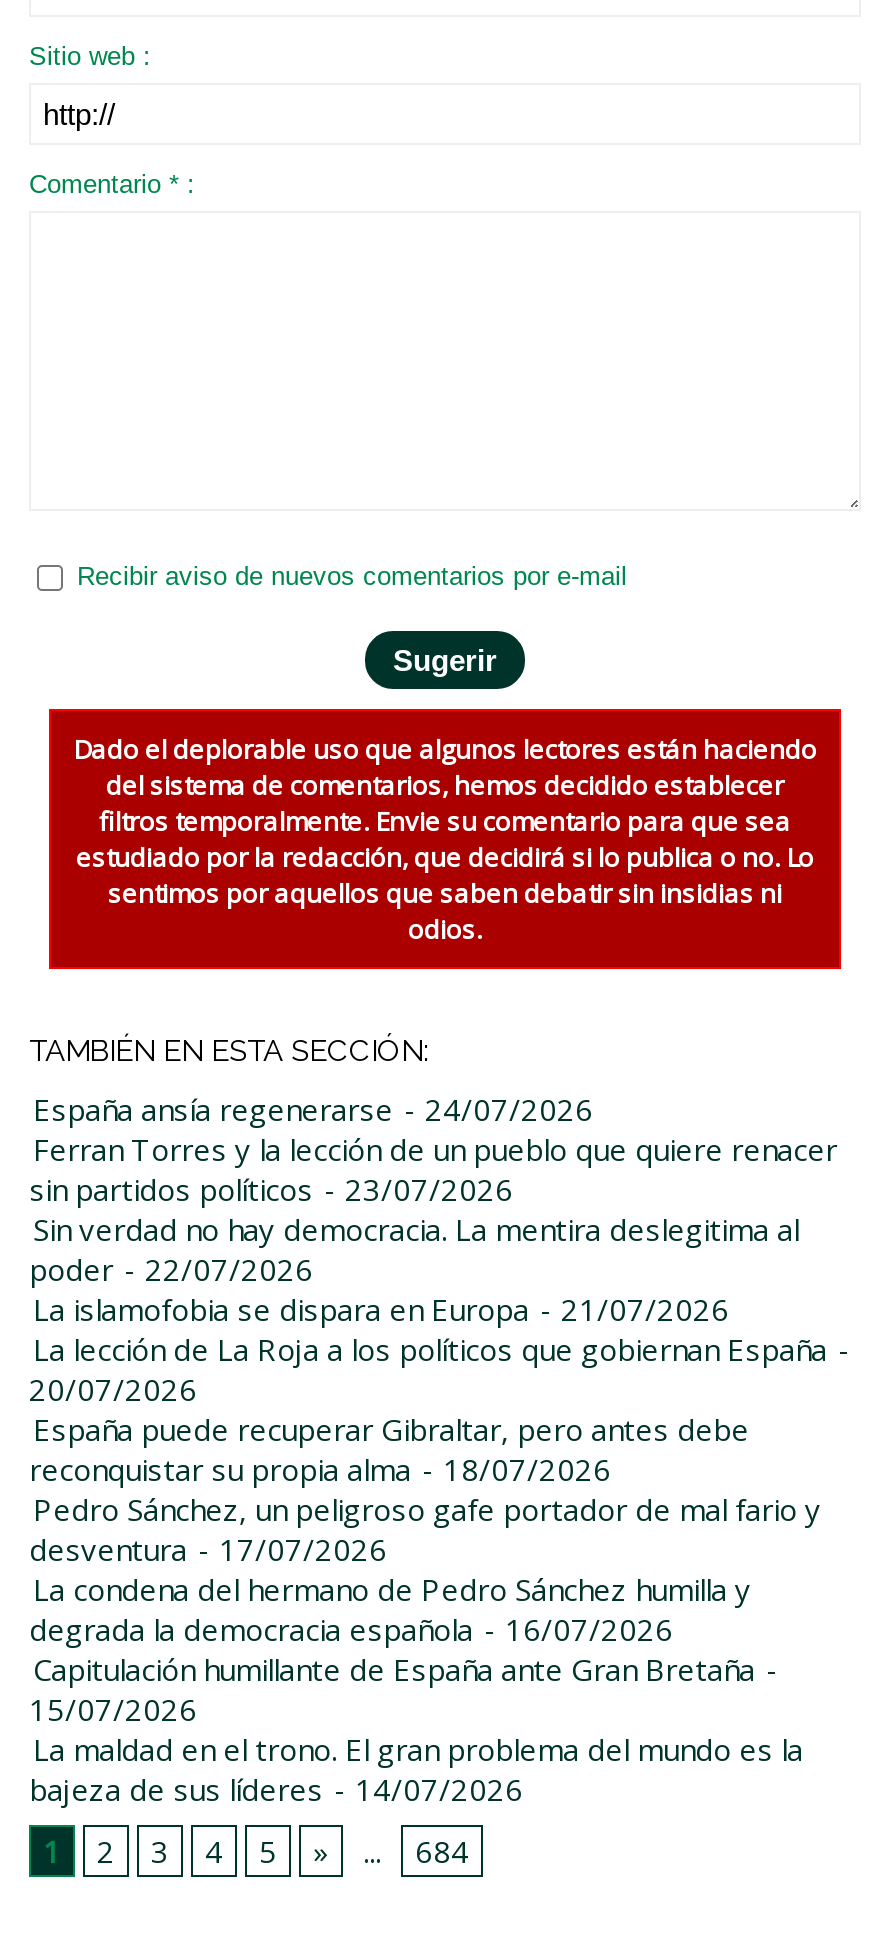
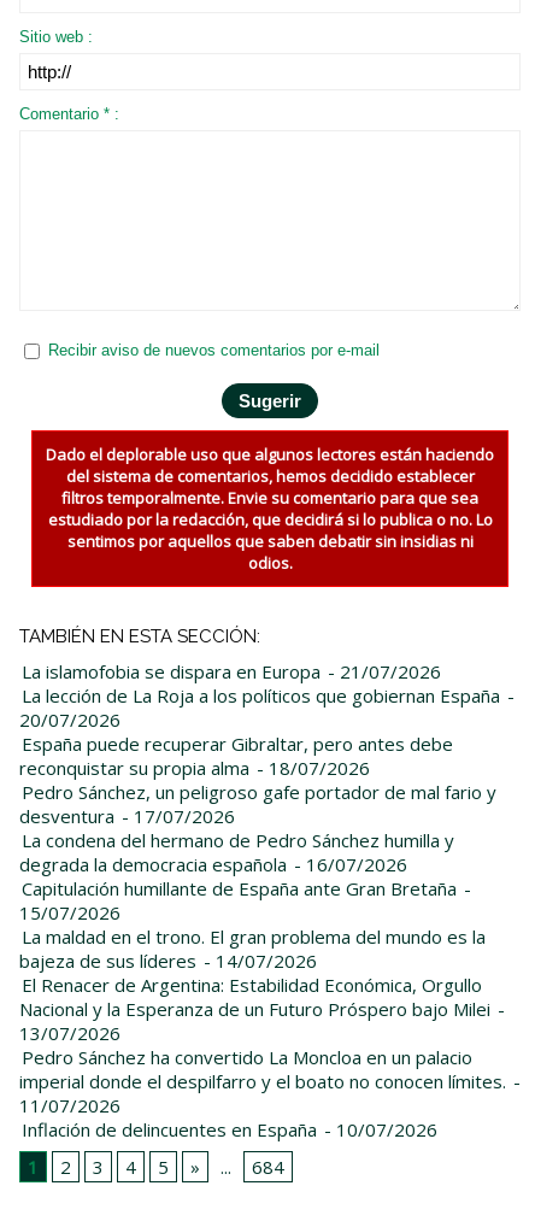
- España ansía regenerarse - 24/07/2026
- Ferran Torres y la lección de un pueblo que quiere renacer
- sin partidos políticos - 23/07/2026
- Sin verdad no hay democracia. La mentira deslegitima al
- poder - 22/07/2026

moved up: La islamofobia se dispara en Europa - 21/07/2026 | La lección de La Roja a los políticos que gobiernan España - | 20/07/2026 | ... | La maldad en el trono. El gran problema del mundo es la | bajeza de sus líderes - 14/07/2026

+ El Renacer de Argentina: Estabilidad Económica, Orgullo
+ Nacional y la Esperanza de un Futuro Próspero bajo Milei -
+ 13/07/2026
+ Pedro Sánchez ha convertido La Moncloa en un palacio
+ imperial donde el despilfarro y el boato no conocen límites. -
+ 11/07/2026
+ Inflación de delincuentes en España - 10/07/2026
